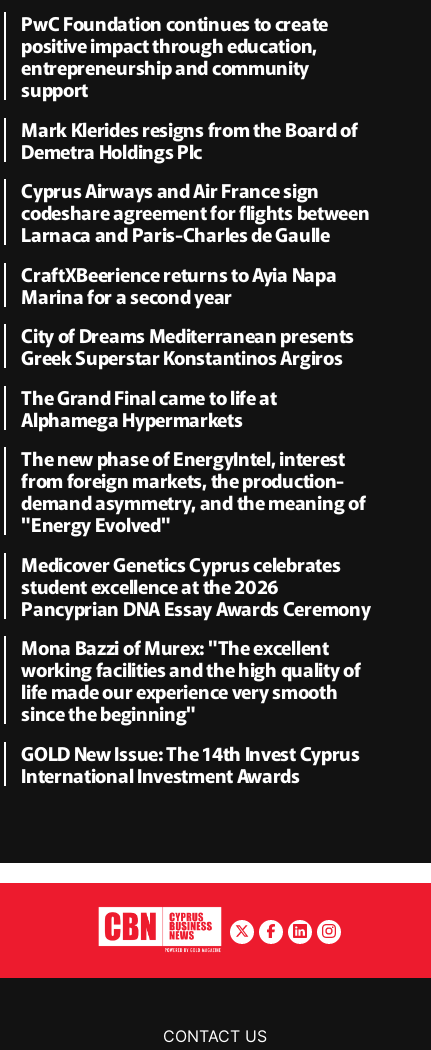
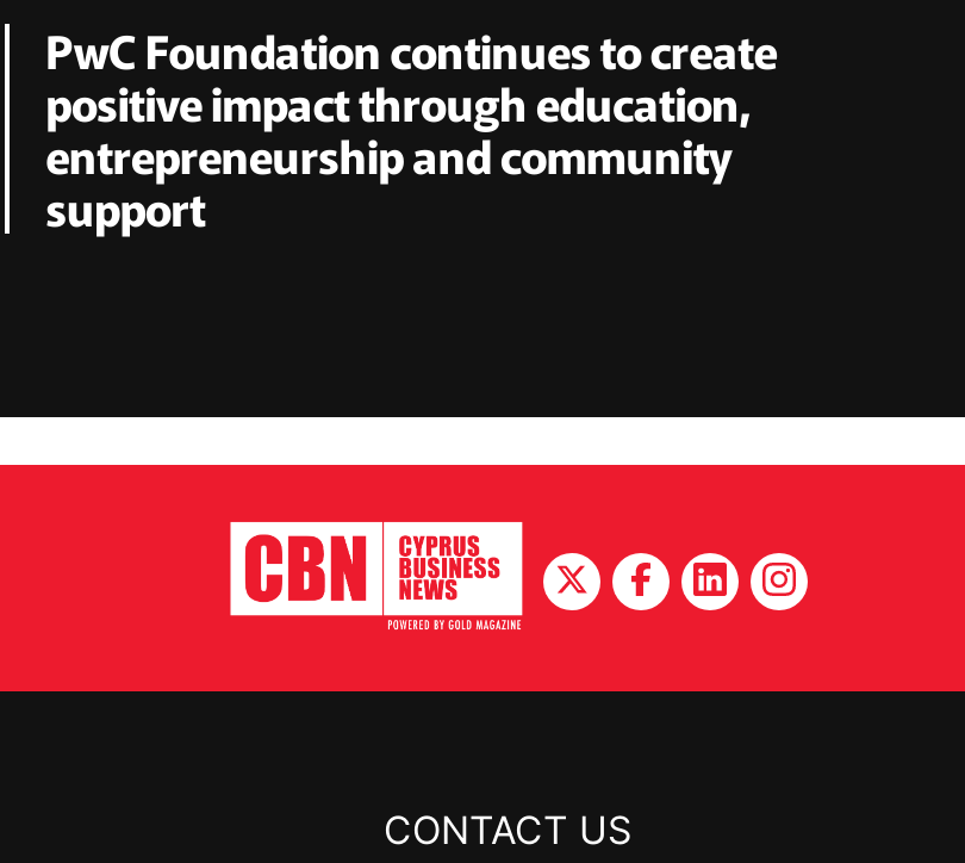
- Mark Klerides resigns from the Board of
- Demetra Holdings Plc
- Cyprus Airways and Air France sign
- codeshare agreement for flights between
- Larnaca and Paris-Charles de Gaulle
- CraftXBeerience returns to Ayia Napa
- Marina for a second year
- City of Dreams Mediterranean presents
- Greek Superstar Konstantinos Argiros
- The Grand Final came to life at
- Alphamega Hypermarkets
- The new phase of EnergyIntel, interest
- from foreign markets, the production-
- demand asymmetry, and the meaning of
- "Energy Evolved"
- Medicover Genetics Cyprus celebrates
- student excellence at the 2026
- Pancyprian DNA Essay Awards Ceremony
- Mona Bazzi of Murex: "The excellent
- working facilities and the high quality of
- life made our experience very smooth
- since the beginning"
- GOLD New Issue: The 14th Invest Cyprus
- International Investment Awards
